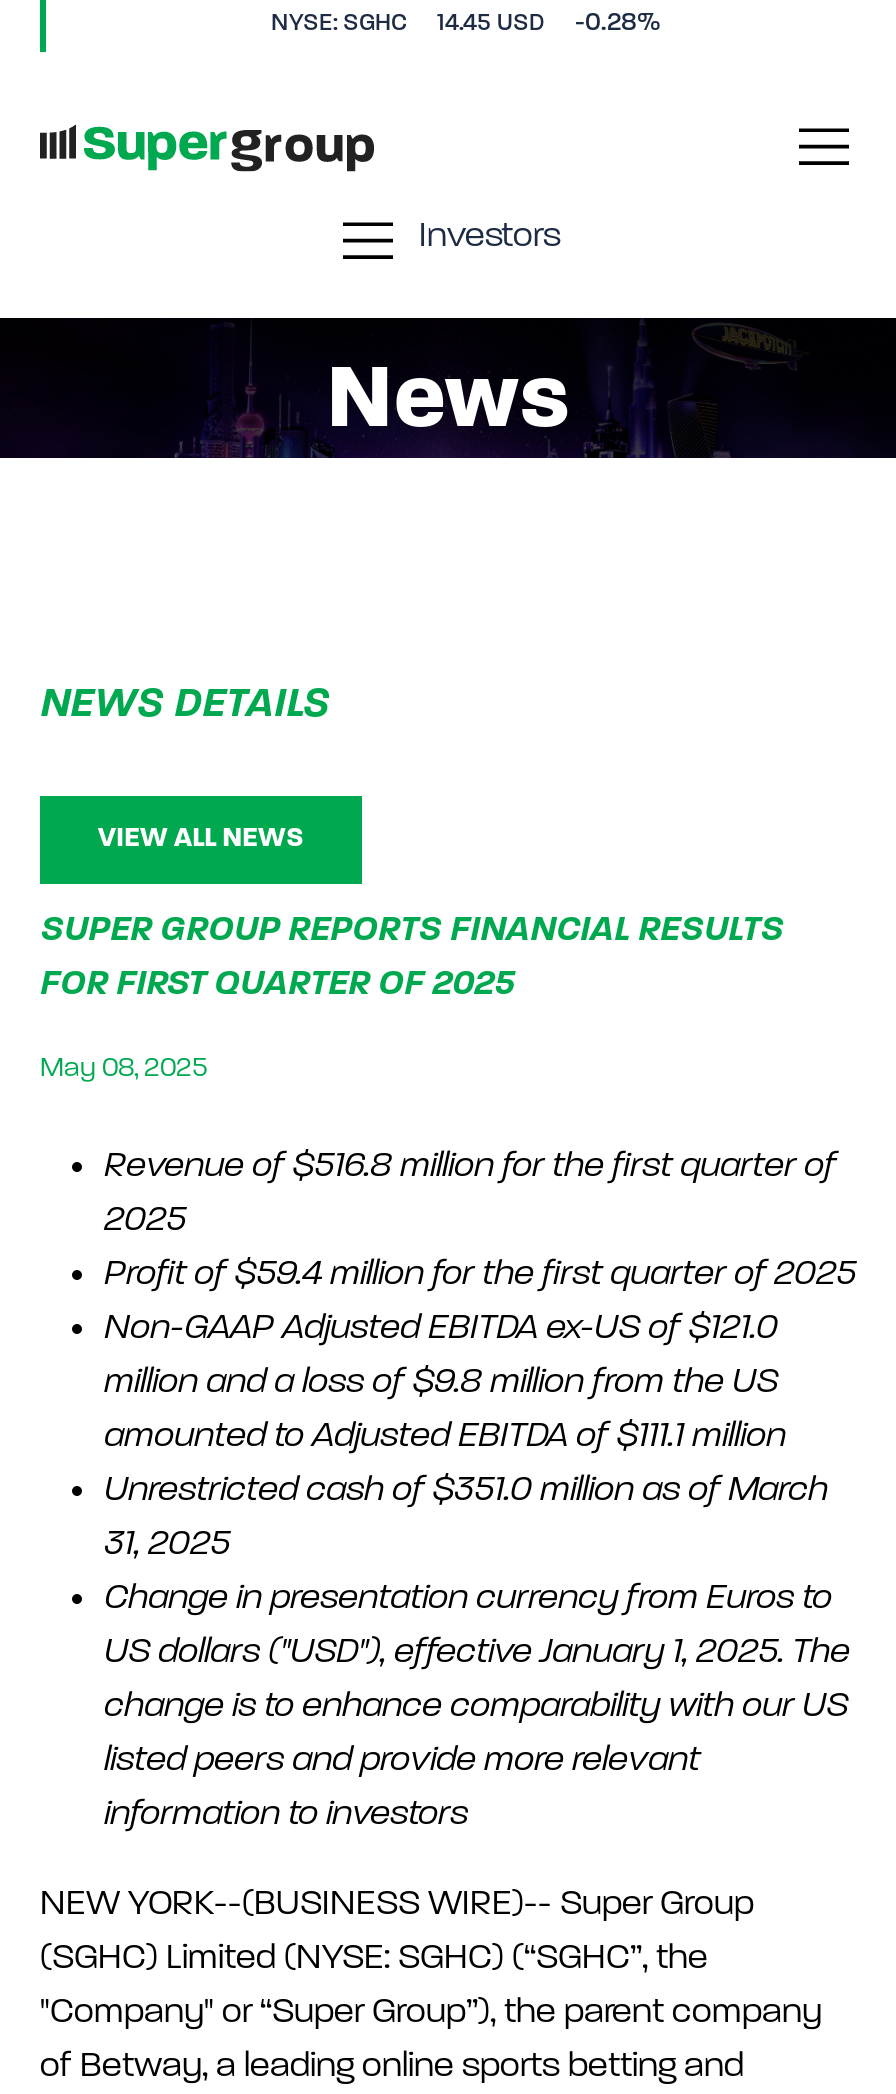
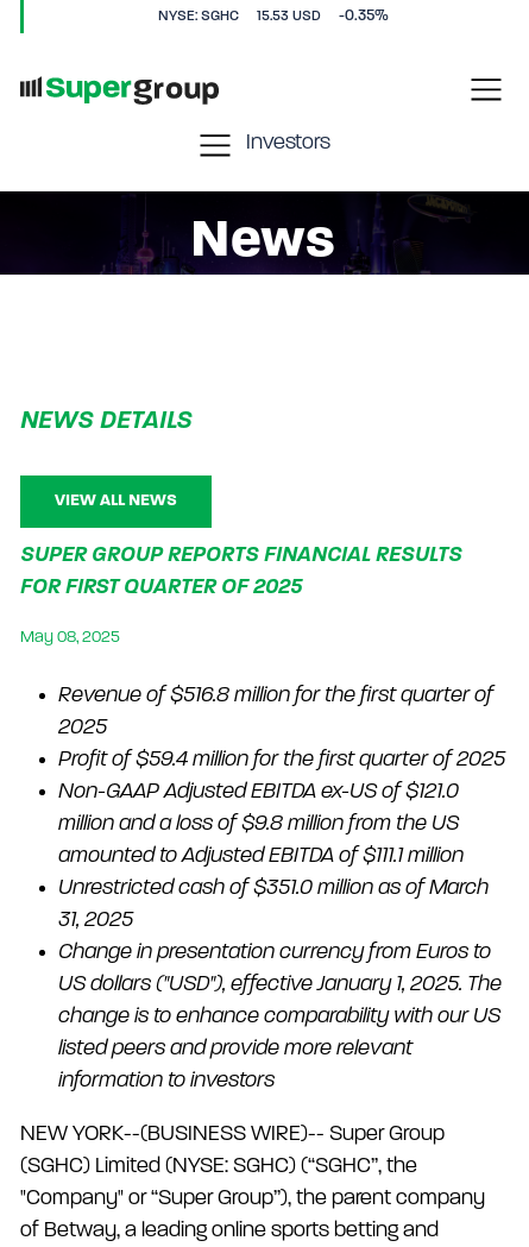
- 14.45 USD
+ 15.53 USD

- -0.28%
+ -0.35%
